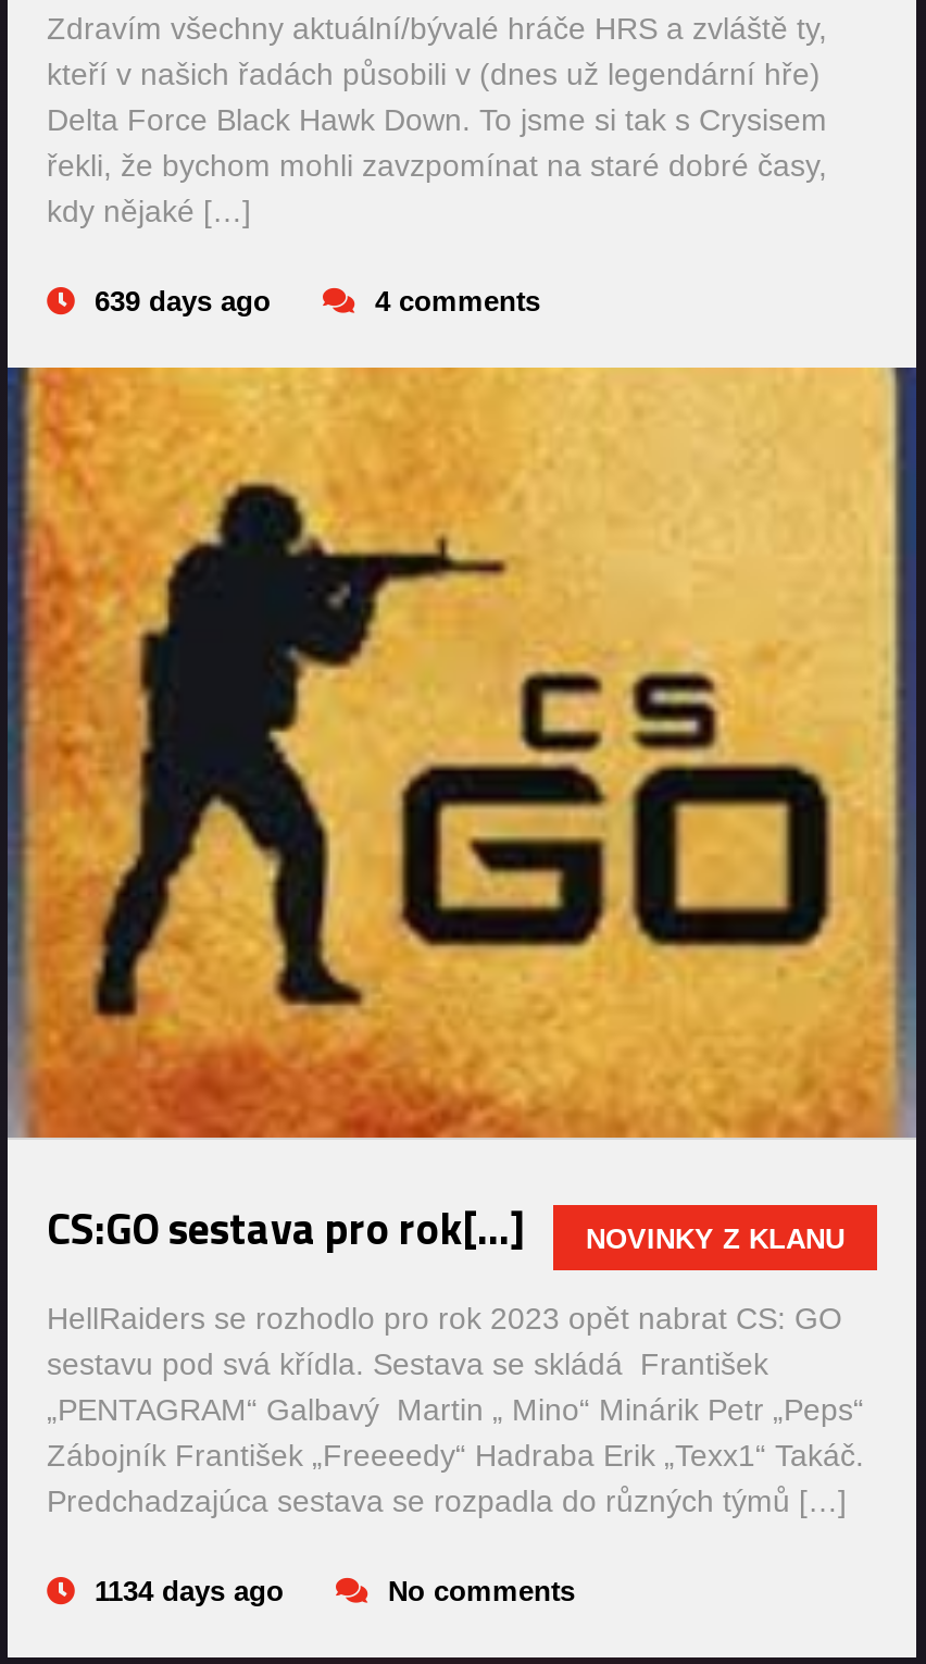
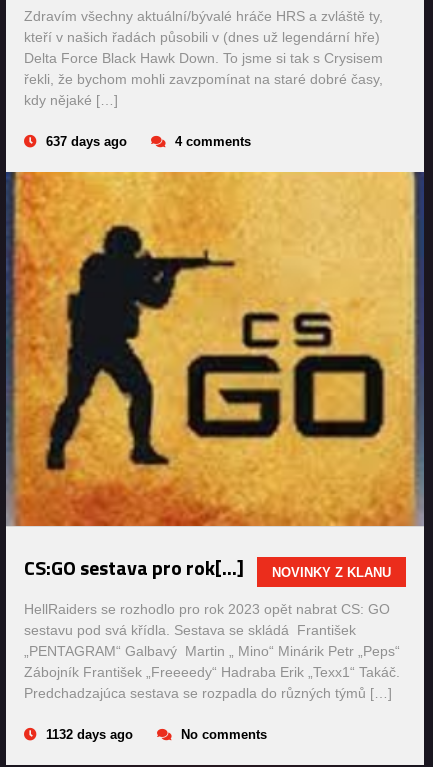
- 639 days ago
+ 637 days ago

- 1134 days ago
+ 1132 days ago
